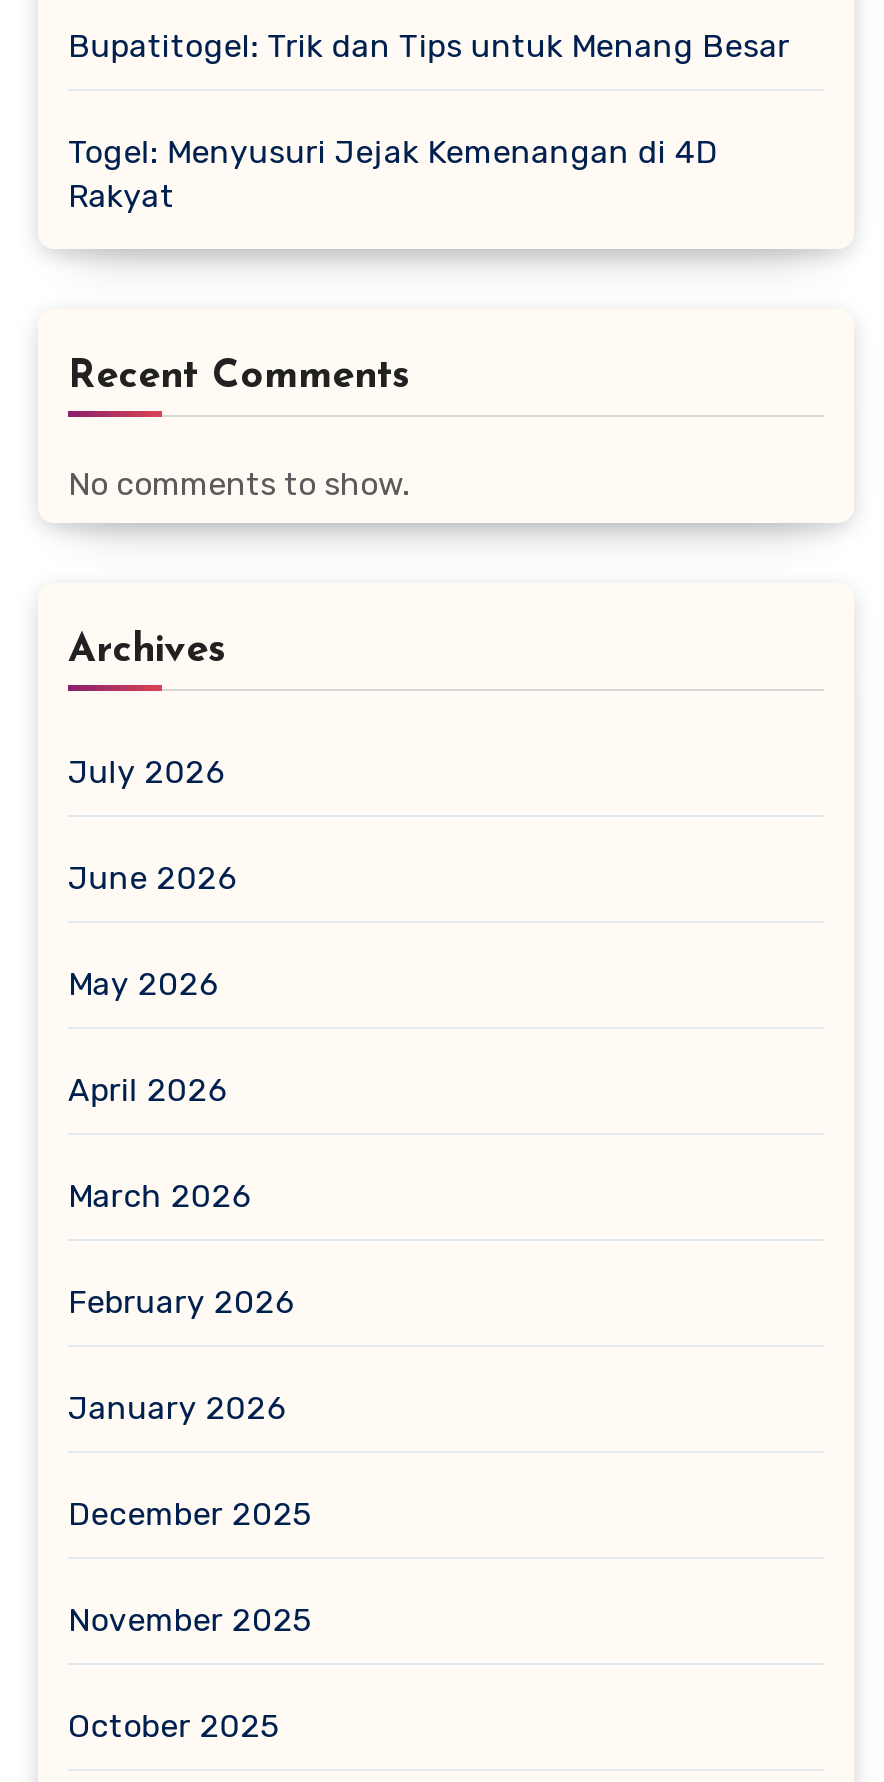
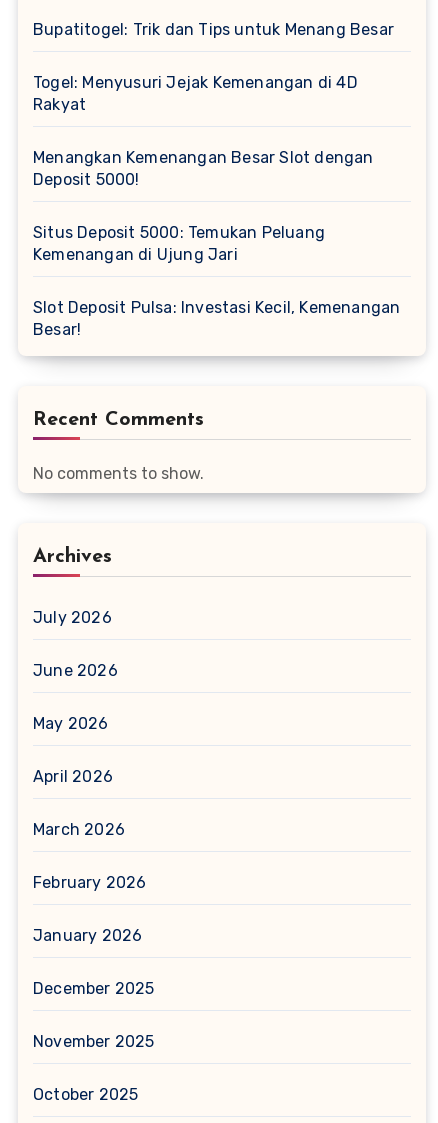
+ Menangkan Kemenangan Besar Slot dengan
+ Deposit 5000!
+ Situs Deposit 5000: Temukan Peluang
+ Kemenangan di Ujung Jari
+ Slot Deposit Pulsa: Investasi Kecil, Kemenangan
+ Besar!
